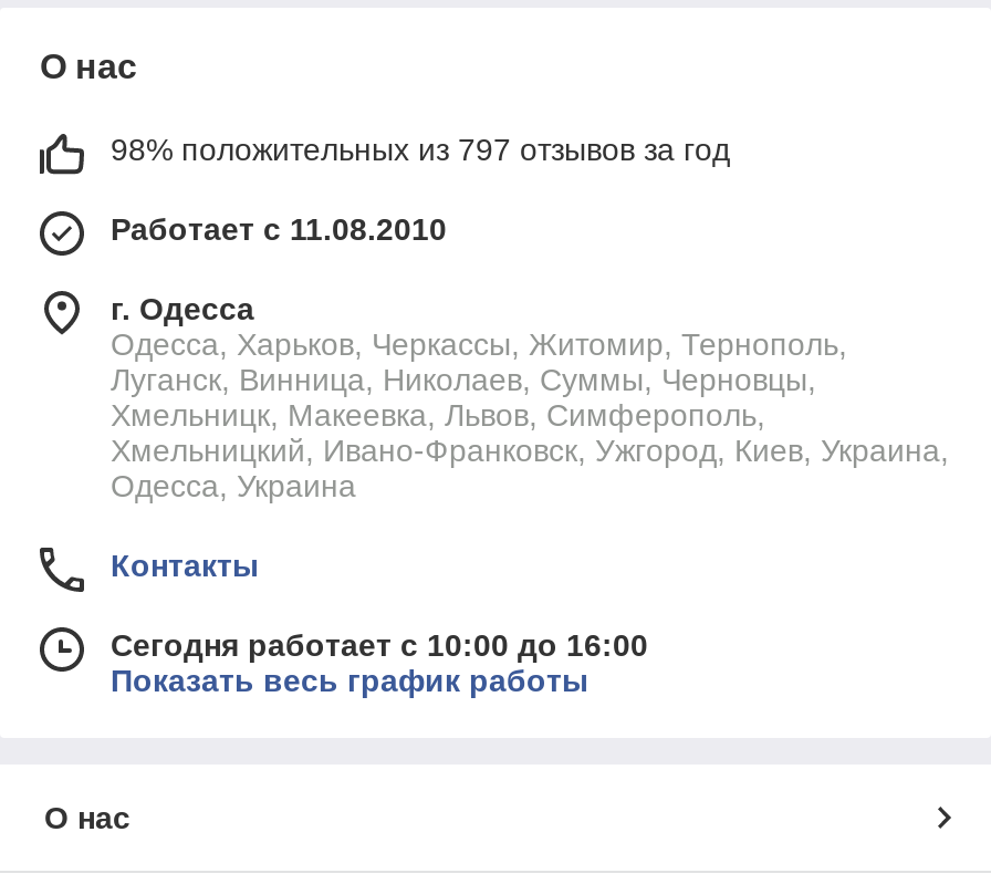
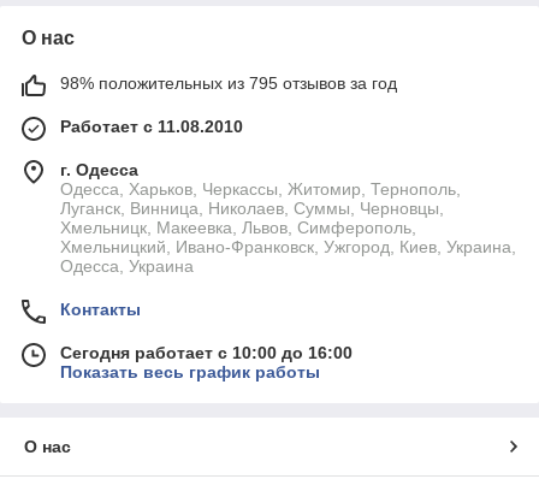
- 98% положительных из 797 отзывов за год
+ 98% положительных из 795 отзывов за год
